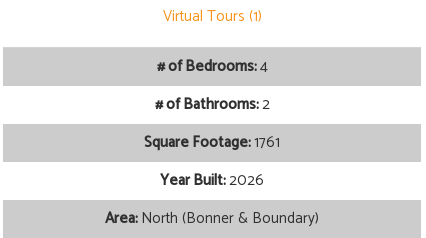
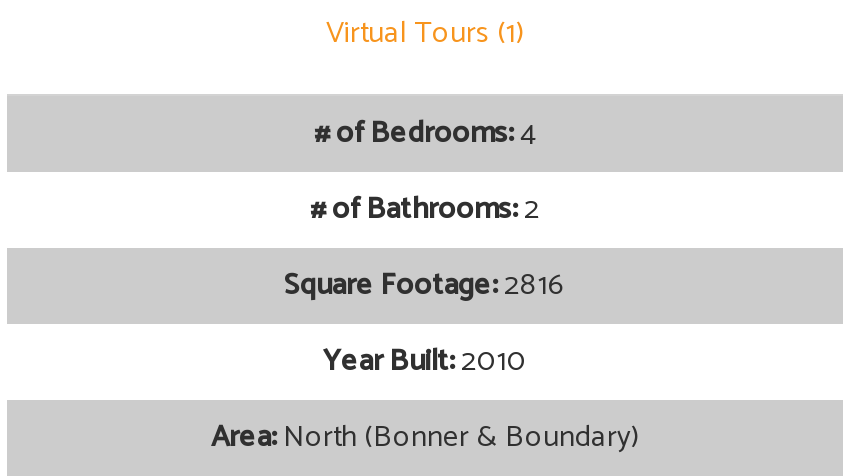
- Square Footage:1761
+ Square Footage:2816

- Year Built:2026
+ Year Built:2010
